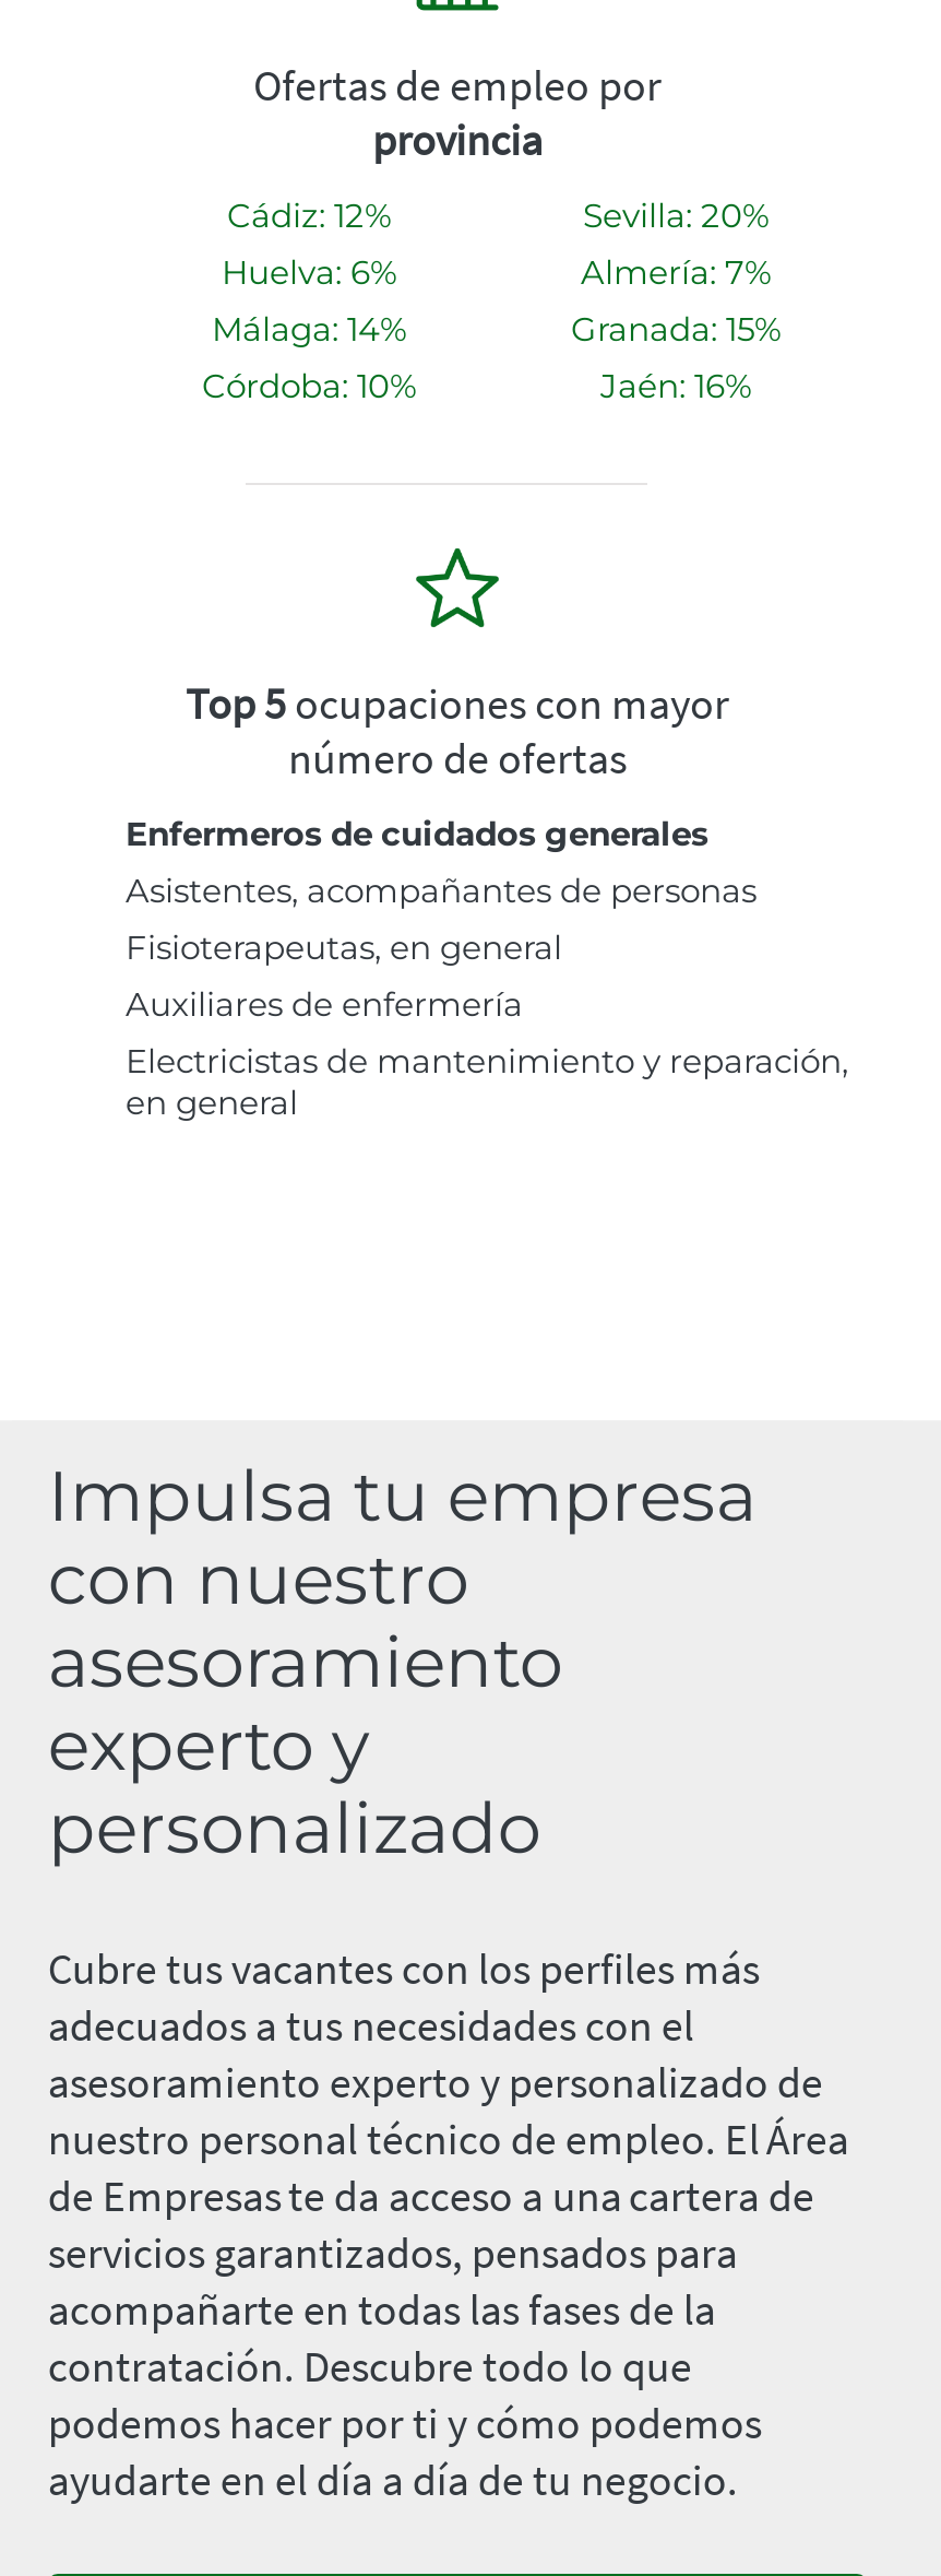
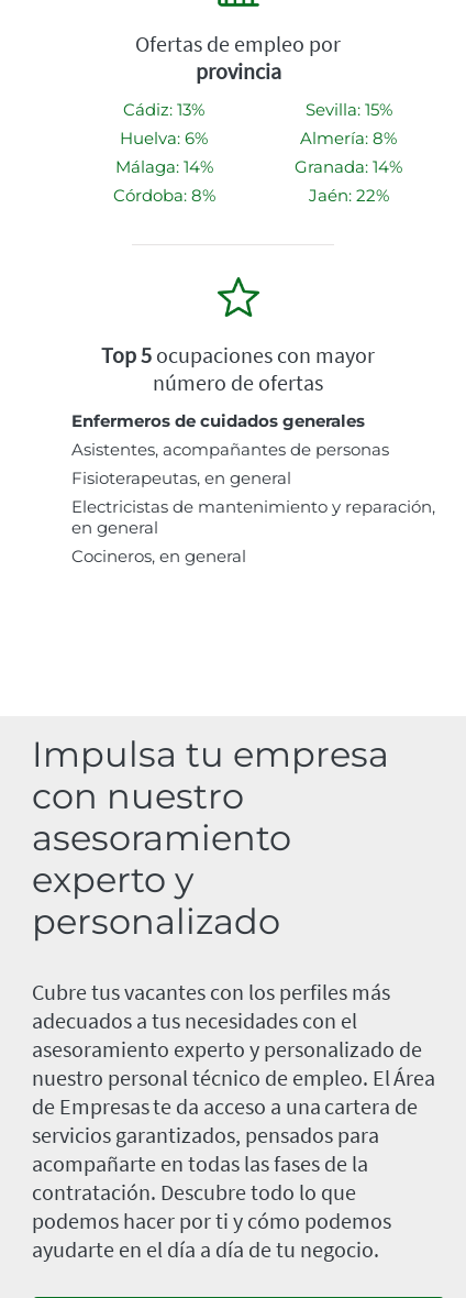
- Cádiz: 12%
+ Cádiz: 13%

- Sevilla: 20%
+ Sevilla: 15%

- Almería: 7%
+ Almería: 8%

- Granada: 15%
+ Granada: 14%

- Córdoba: 10%
+ Córdoba: 8%

- Jaén: 16%
+ Jaén: 22%

- Auxiliares de enfermería

moved up: Electricistas de mantenimiento y reparación, | en general

+ Cocineros, en general
